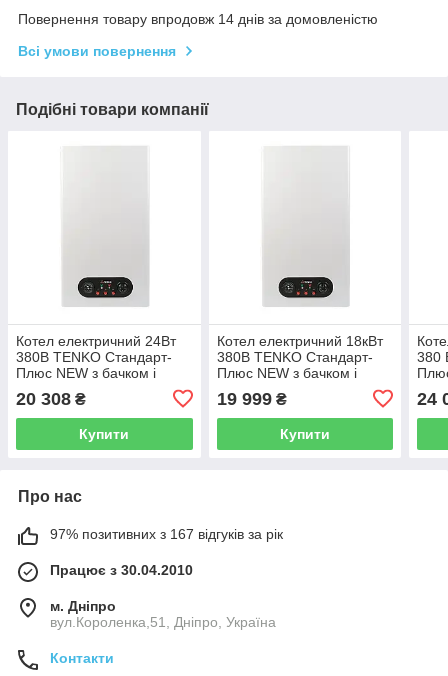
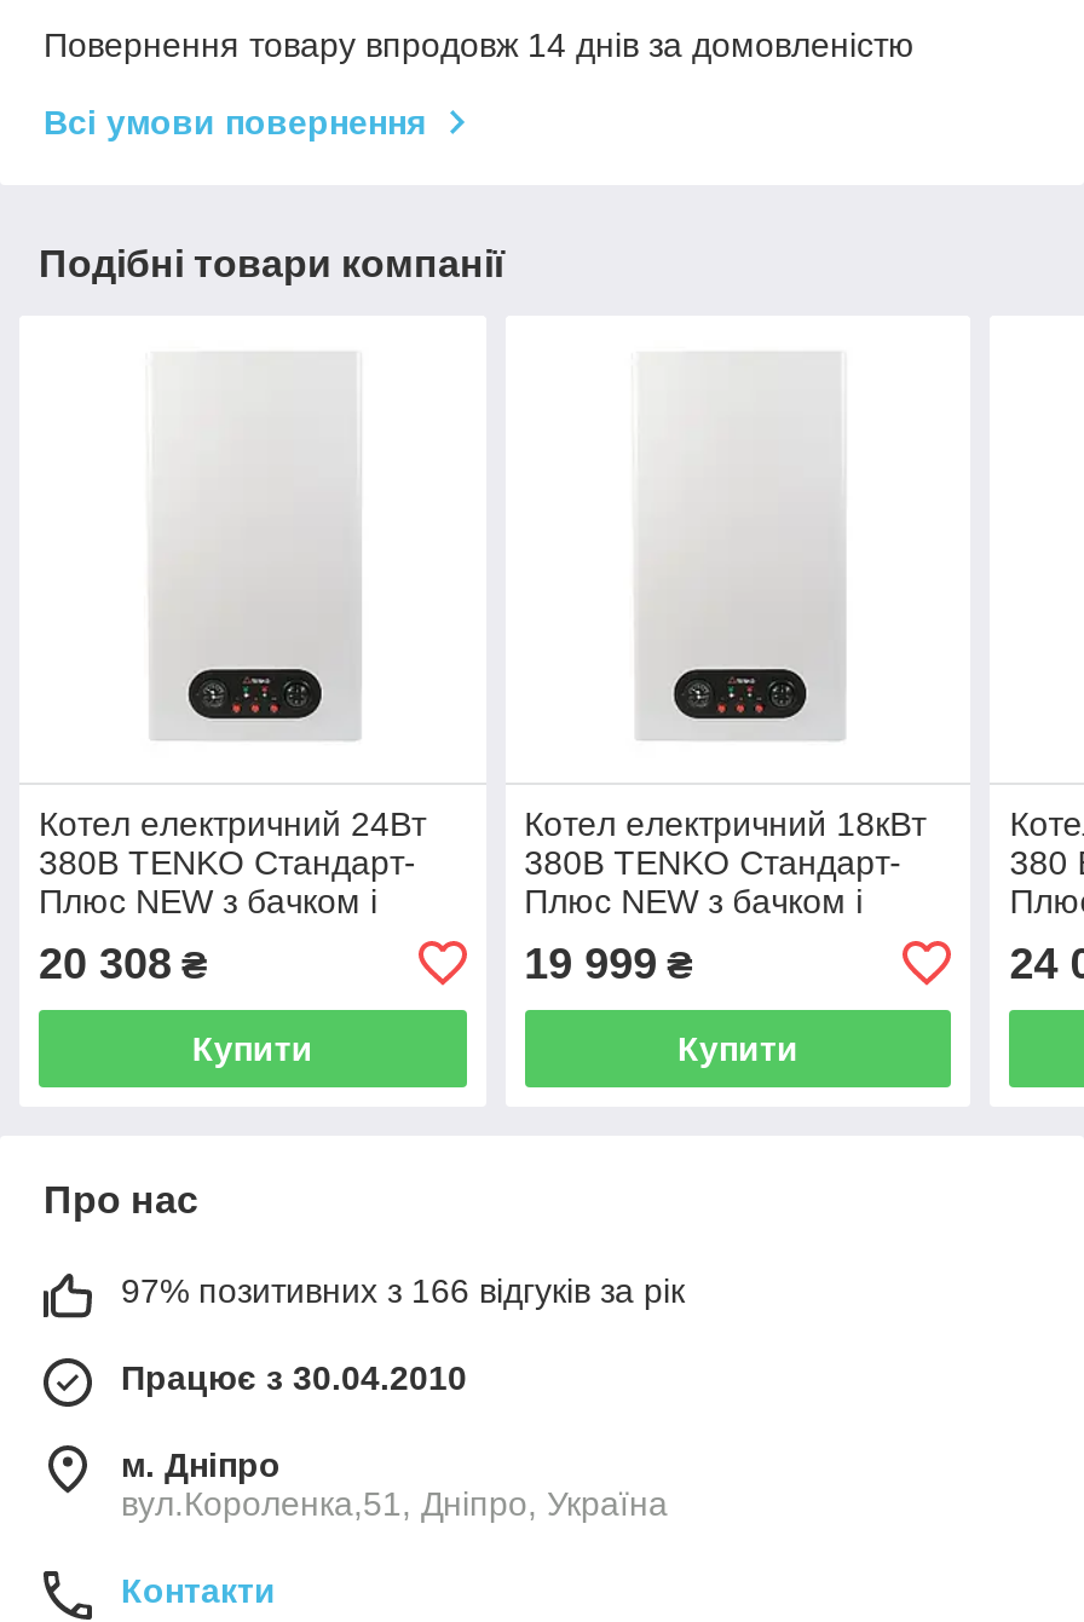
- 97% позитивних з 167 відгуків за рік
+ 97% позитивних з 166 відгуків за рік
